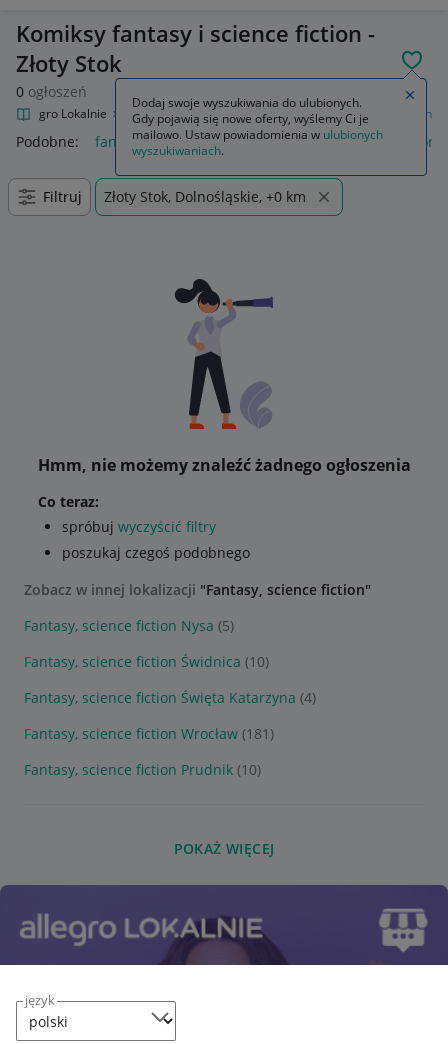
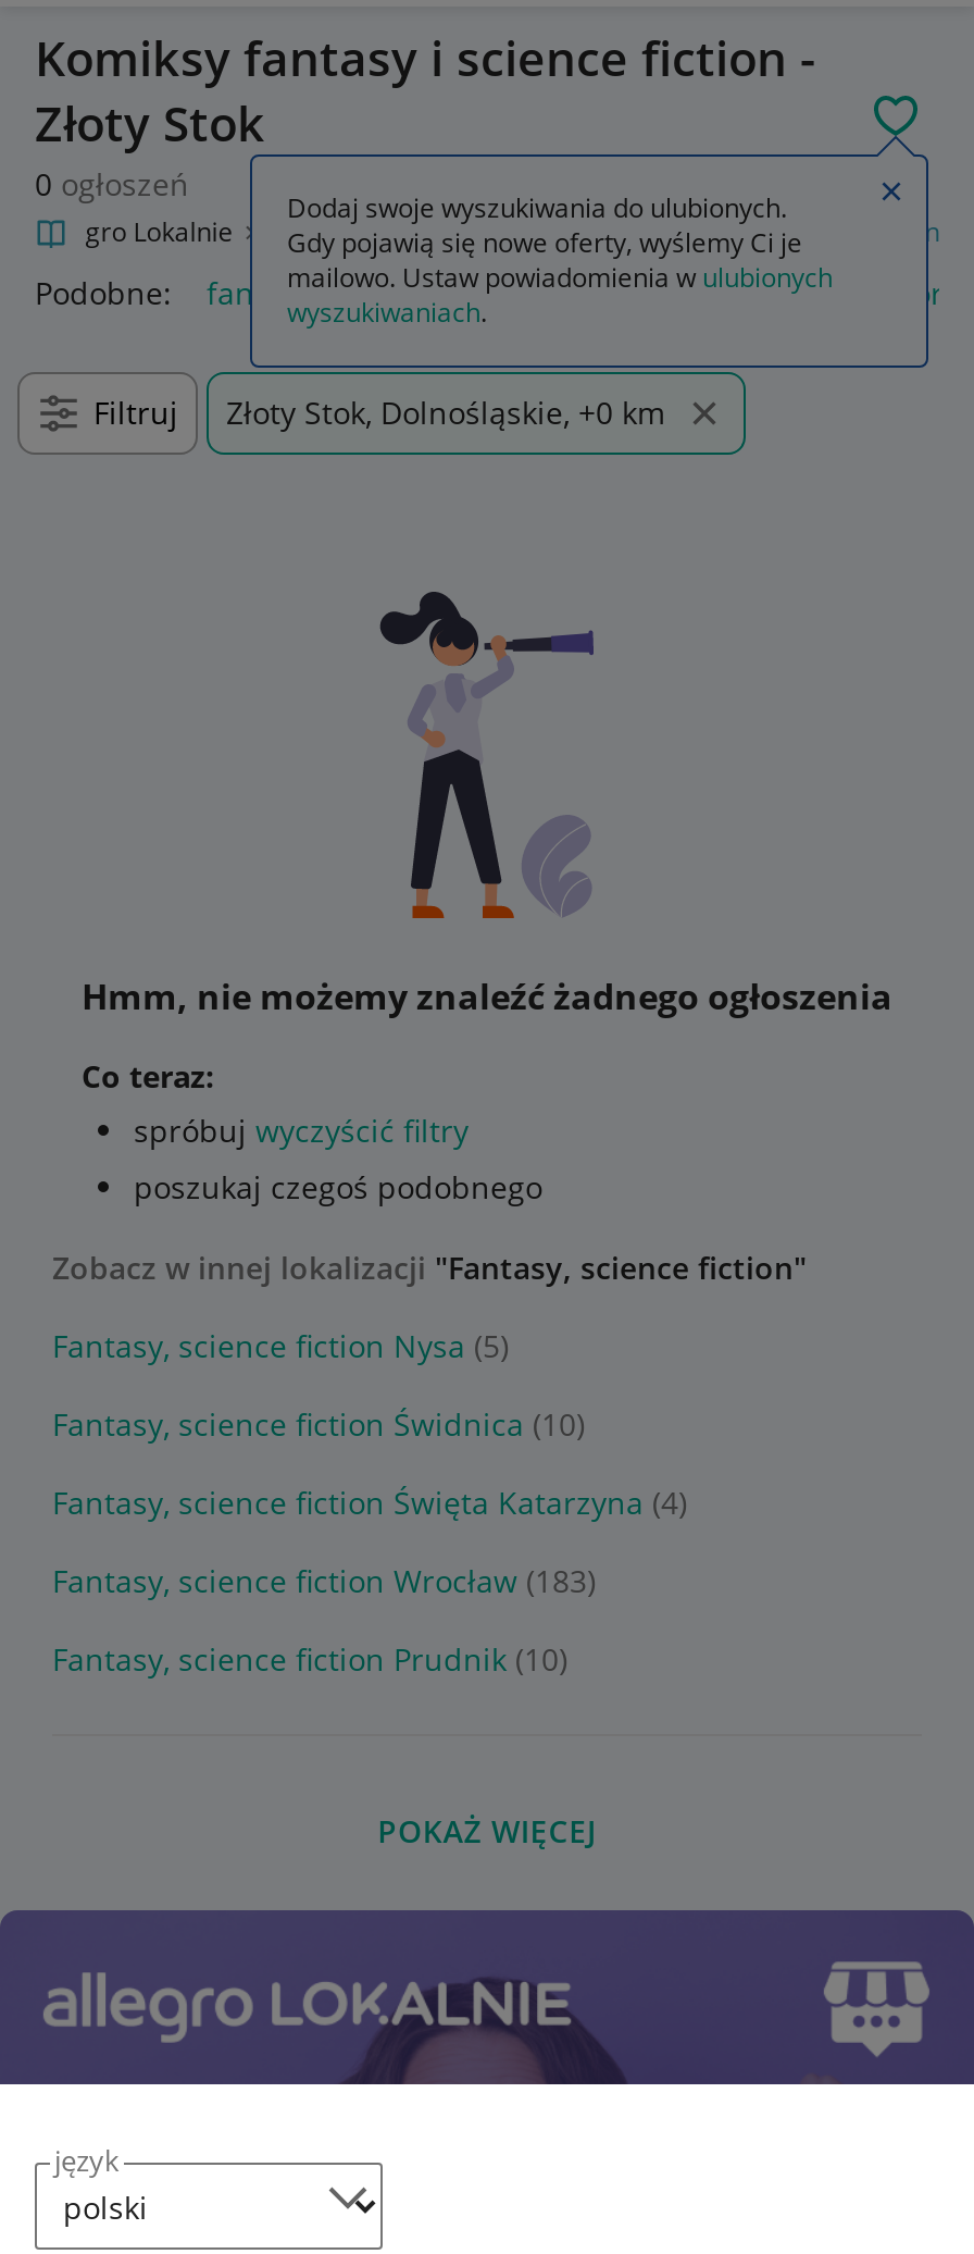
- Fantasy, science fiction Wrocław (181)
+ Fantasy, science fiction Wrocław (183)
